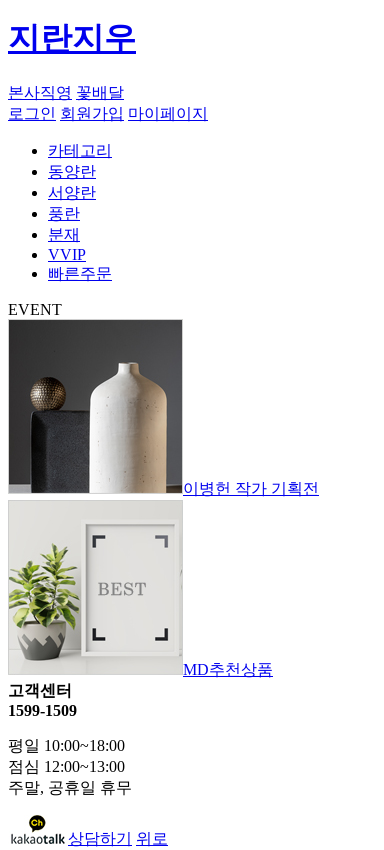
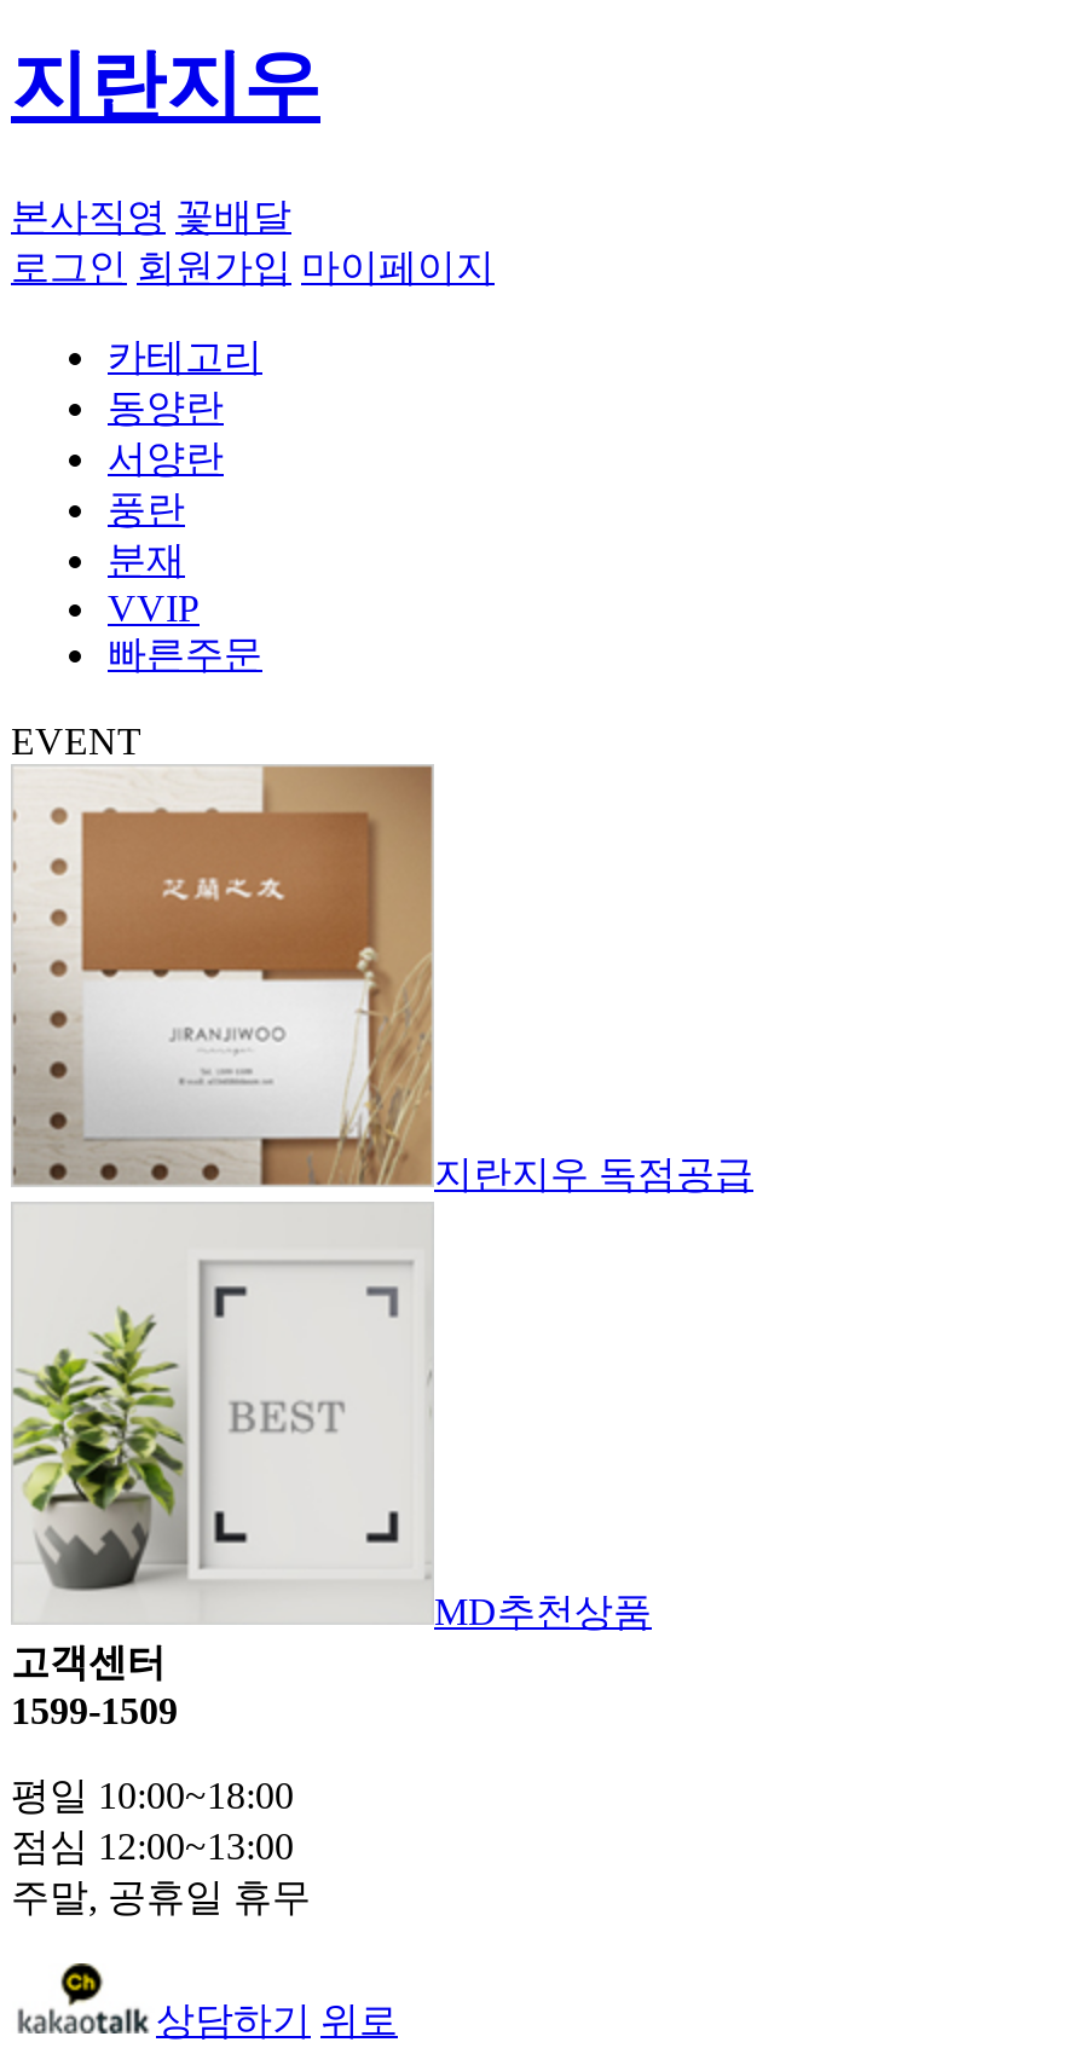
- [image]
- 이병헌 작가 기획전
+ [image]
+ 지란지우 독점공급
